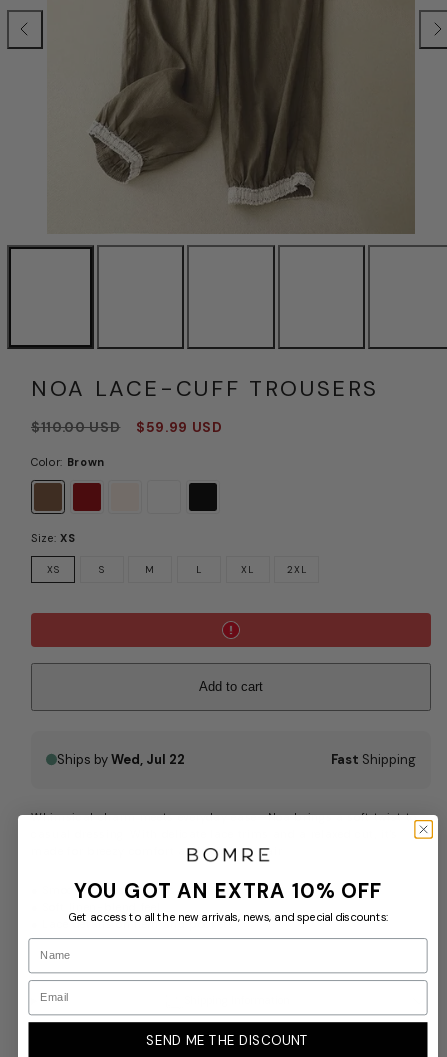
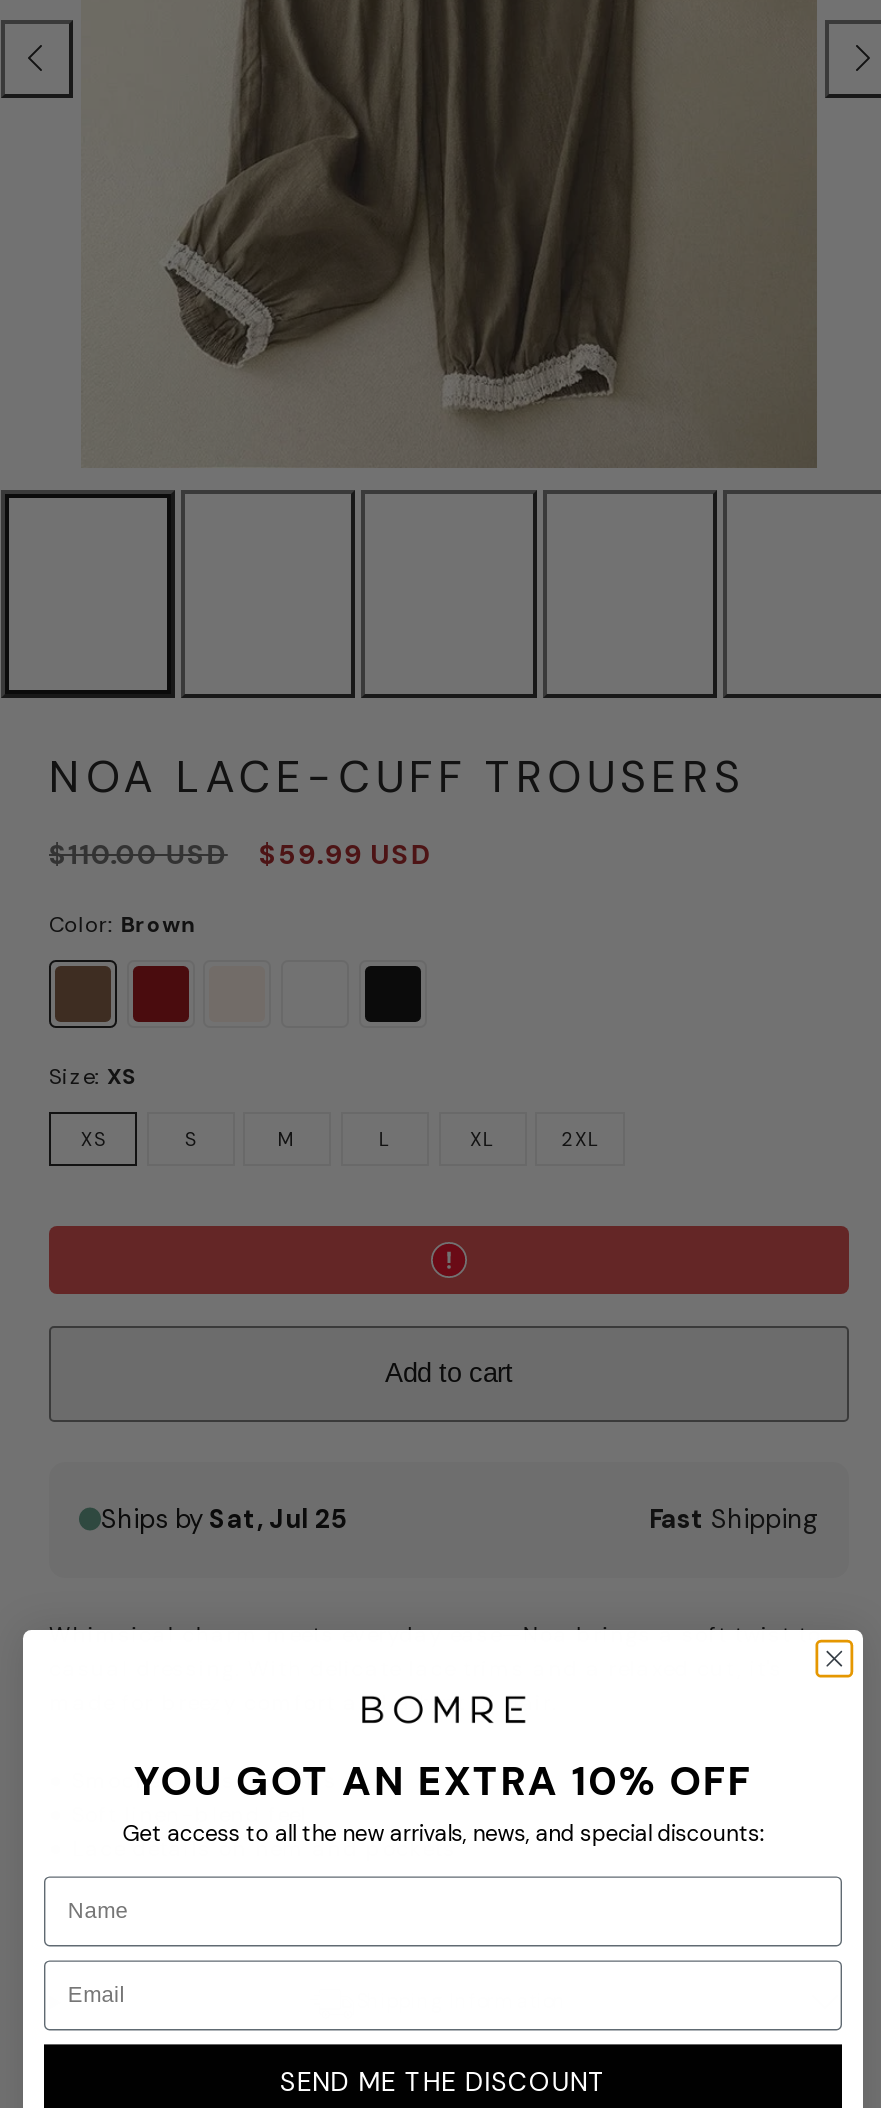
- Ships by Wed, Jul 22
+ Ships by Sat, Jul 25
